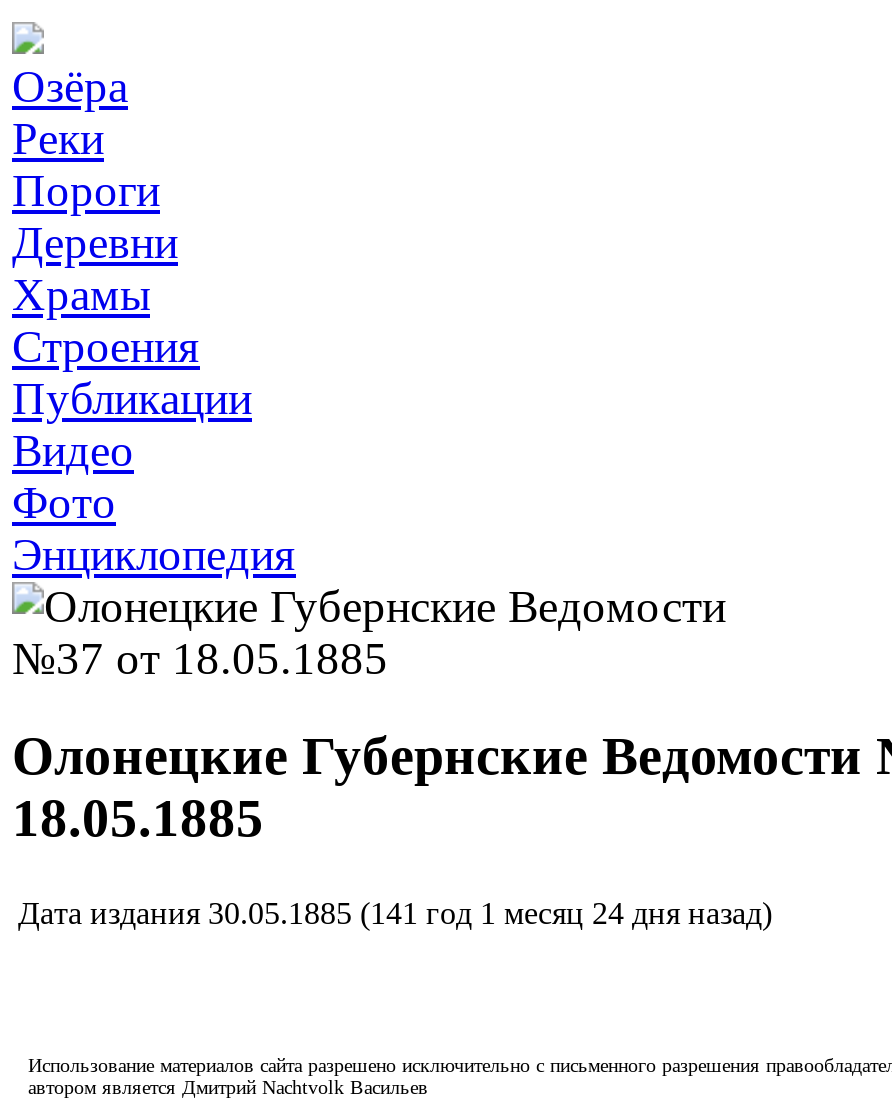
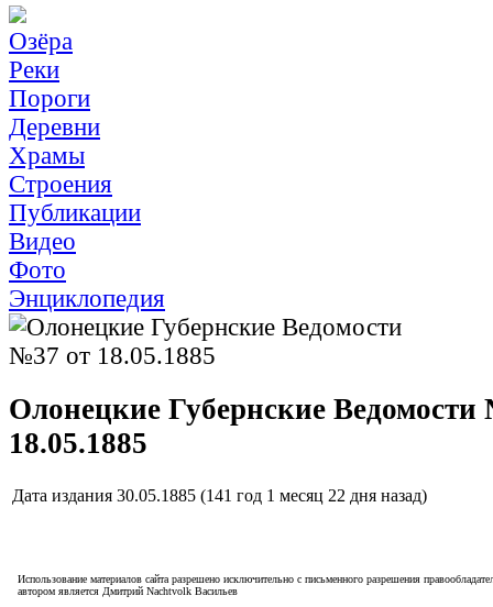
- Дата издания 30.05.1885 (141 год 1 месяц 24 дня назад)
+ Дата издания 30.05.1885 (141 год 1 месяц 22 дня назад)
